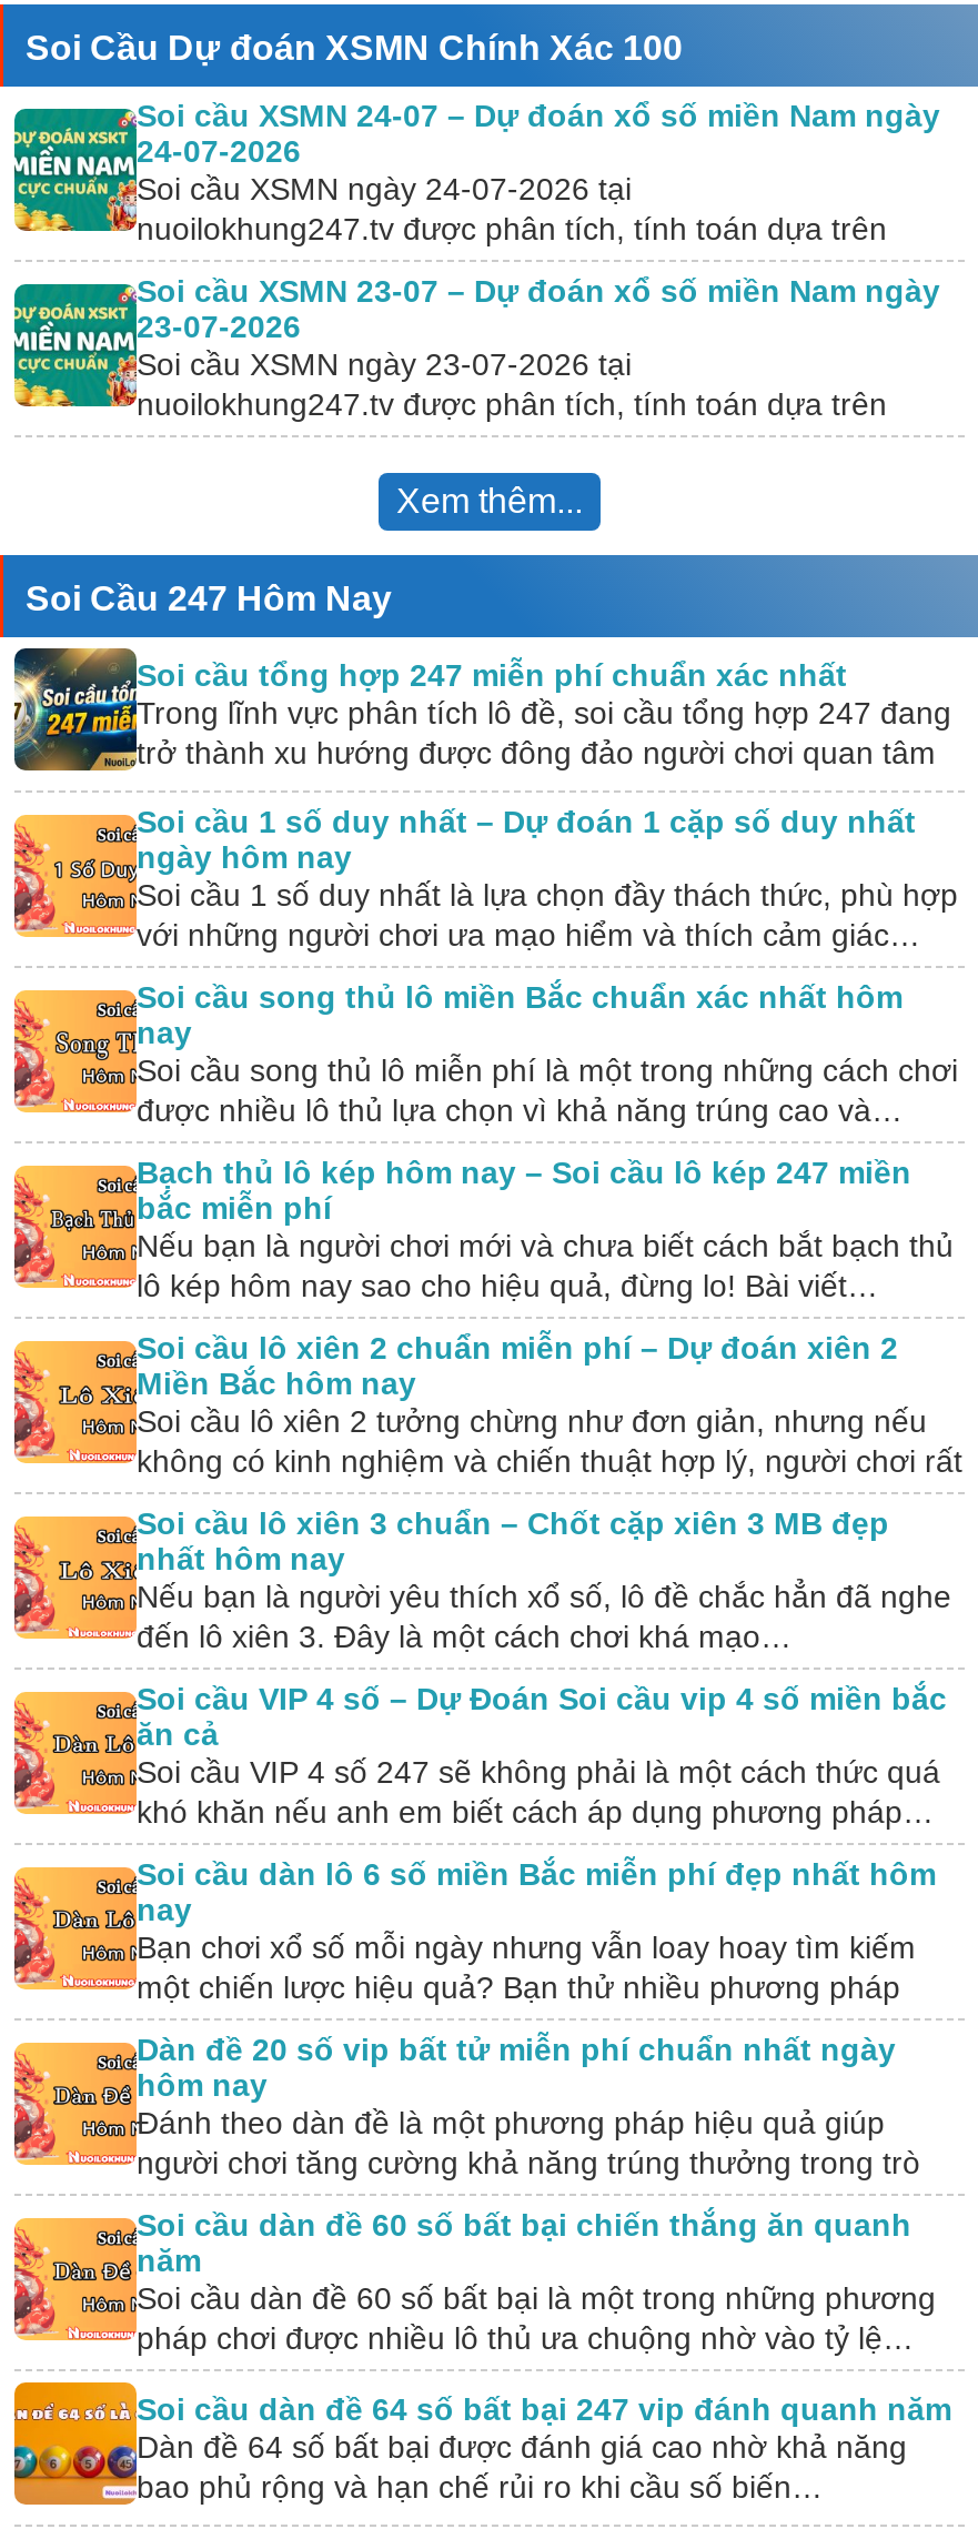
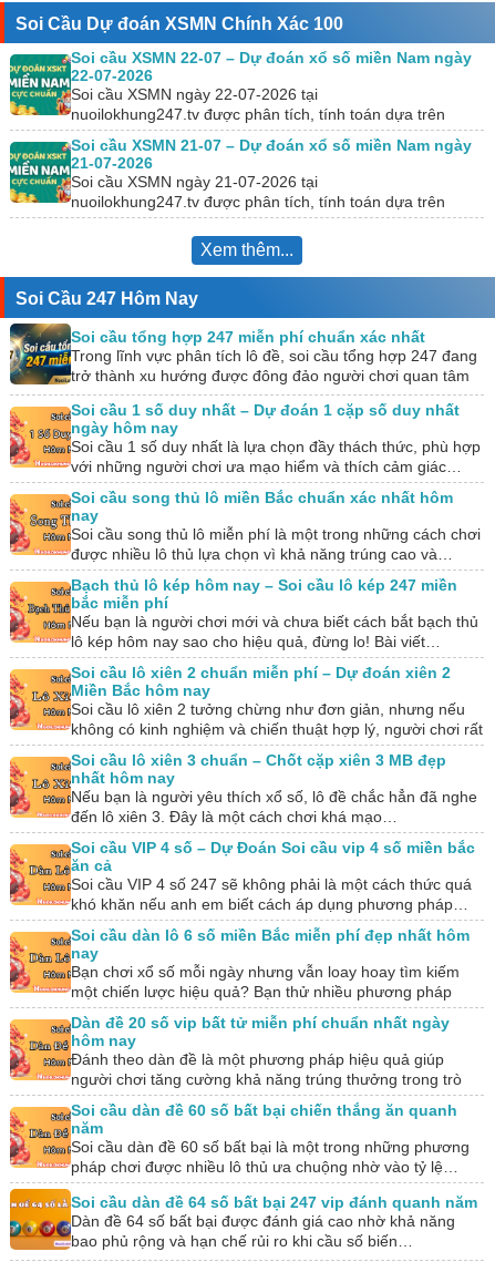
- Soi cầu XSMN 24-07 – Dự đoán xổ số miền Nam ngày
+ Soi cầu XSMN 22-07 – Dự đoán xổ số miền Nam ngày

- 24-07-2026
+ 22-07-2026

- Soi cầu XSMN ngày 24-07-2026 tại
+ Soi cầu XSMN ngày 22-07-2026 tại

- Soi cầu XSMN 23-07 – Dự đoán xổ số miền Nam ngày
+ Soi cầu XSMN 21-07 – Dự đoán xổ số miền Nam ngày

- 23-07-2026
+ 21-07-2026

- Soi cầu XSMN ngày 23-07-2026 tại
+ Soi cầu XSMN ngày 21-07-2026 tại
